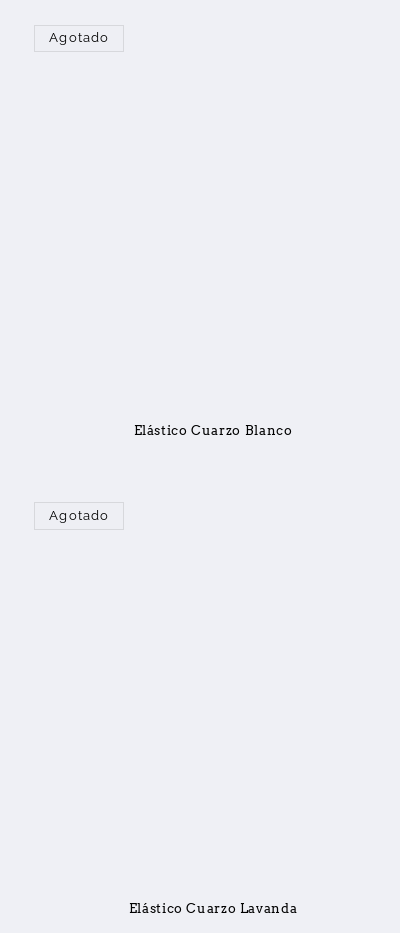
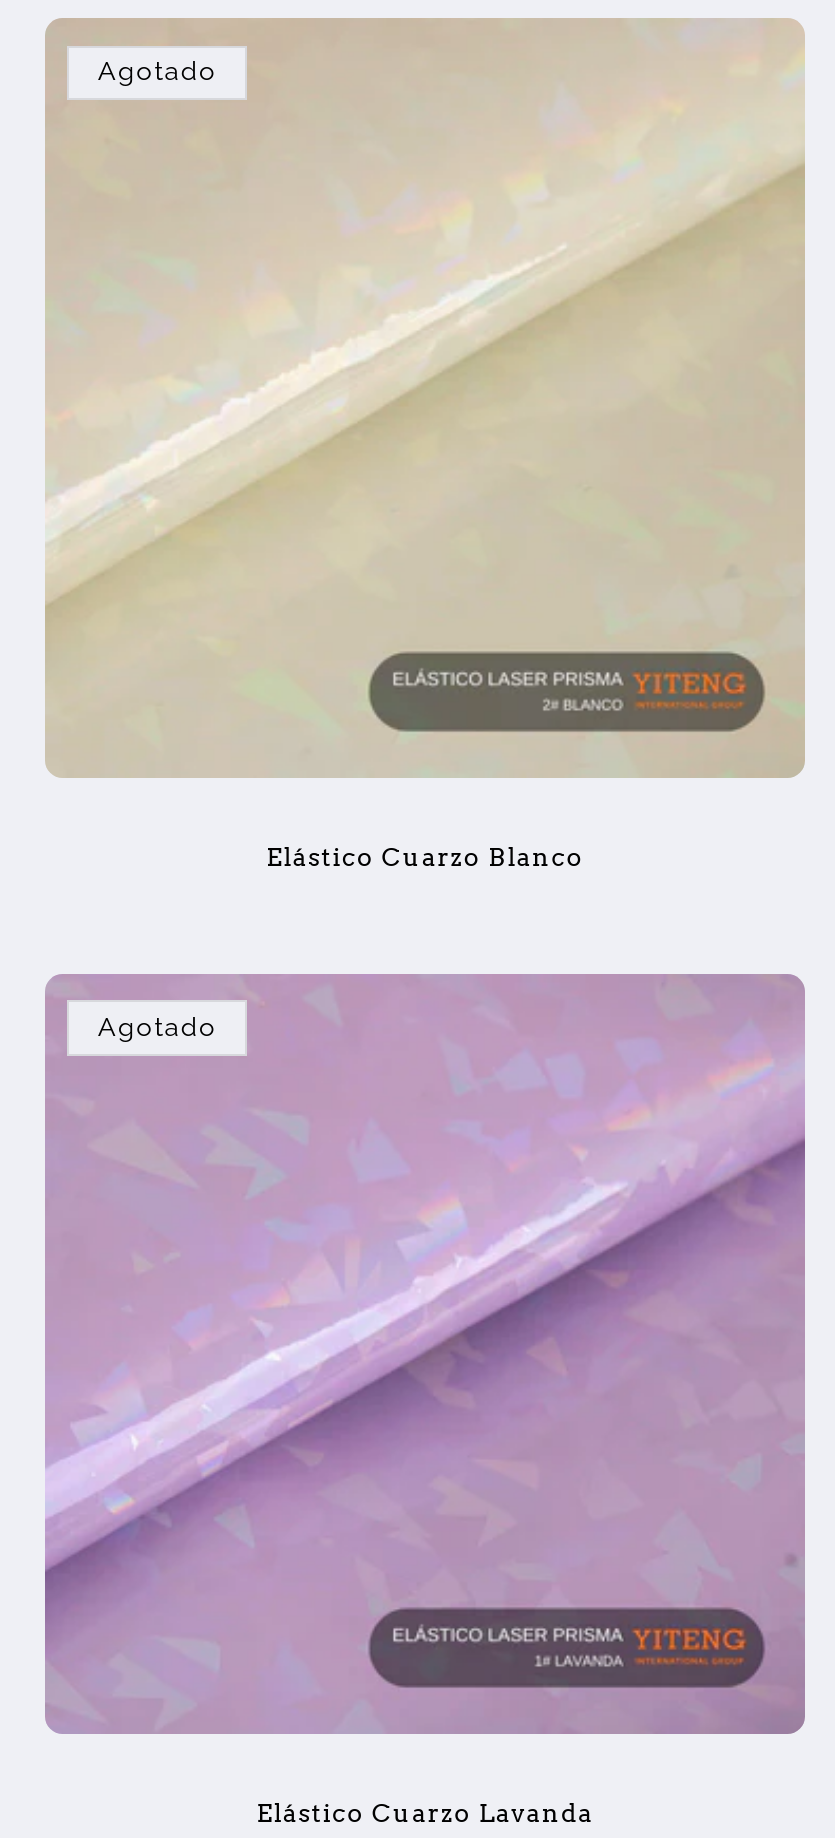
+ [image]

+ [image]
